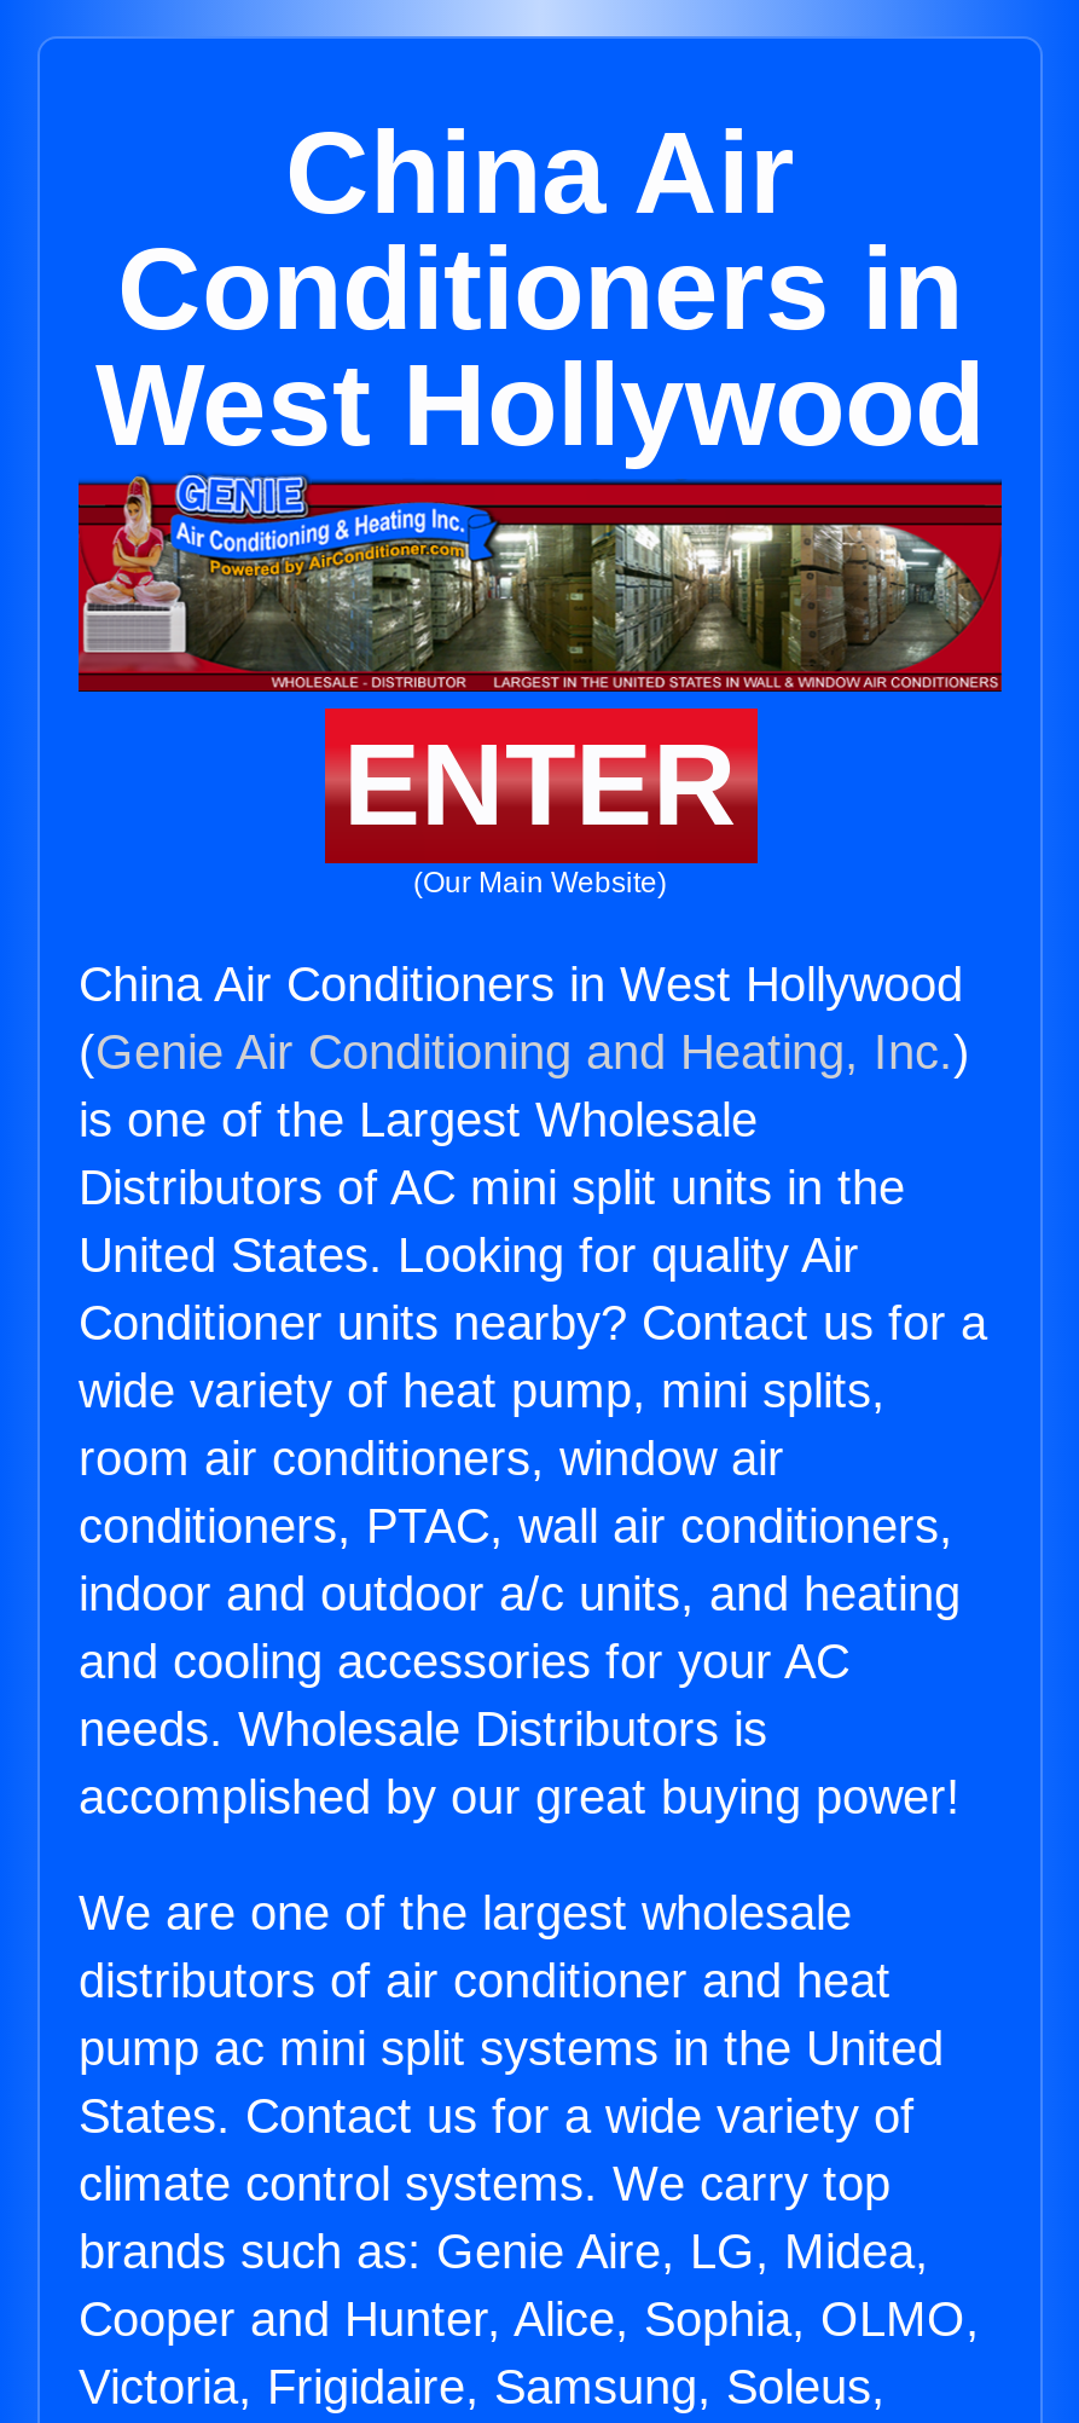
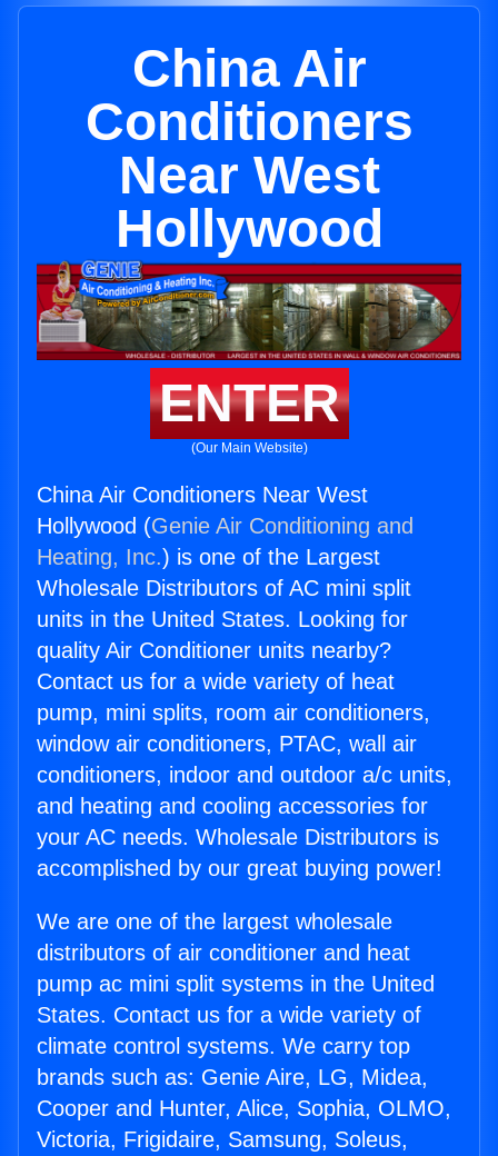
- Conditioners in
- West Hollywood
+ Conditioners
+ Near West
+ Hollywood

- China Air Conditioners in West Hollywood
- (Genie Air Conditioning and Heating, Inc.)
- is one of the Largest Wholesale
- Distributors of AC mini split units in the
- United States. Looking for quality Air
- Conditioner units nearby? Contact us for a
- wide variety of heat pump, mini splits,
- room air conditioners, window air
- conditioners, PTAC, wall air conditioners,
- indoor and outdoor a/c units, and heating
- and cooling accessories for your AC
- needs. Wholesale Distributors is
+ China Air Conditioners Near West
+ Hollywood (Genie Air Conditioning and
+ Heating, Inc.) is one of the Largest
+ Wholesale Distributors of AC mini split
+ units in the United States. Looking for
+ quality Air Conditioner units nearby?
+ Contact us for a wide variety of heat
+ pump, mini splits, room air conditioners,
+ window air conditioners, PTAC, wall air
+ conditioners, indoor and outdoor a/c units,
+ and heating and cooling accessories for
+ your AC needs. Wholesale Distributors is
